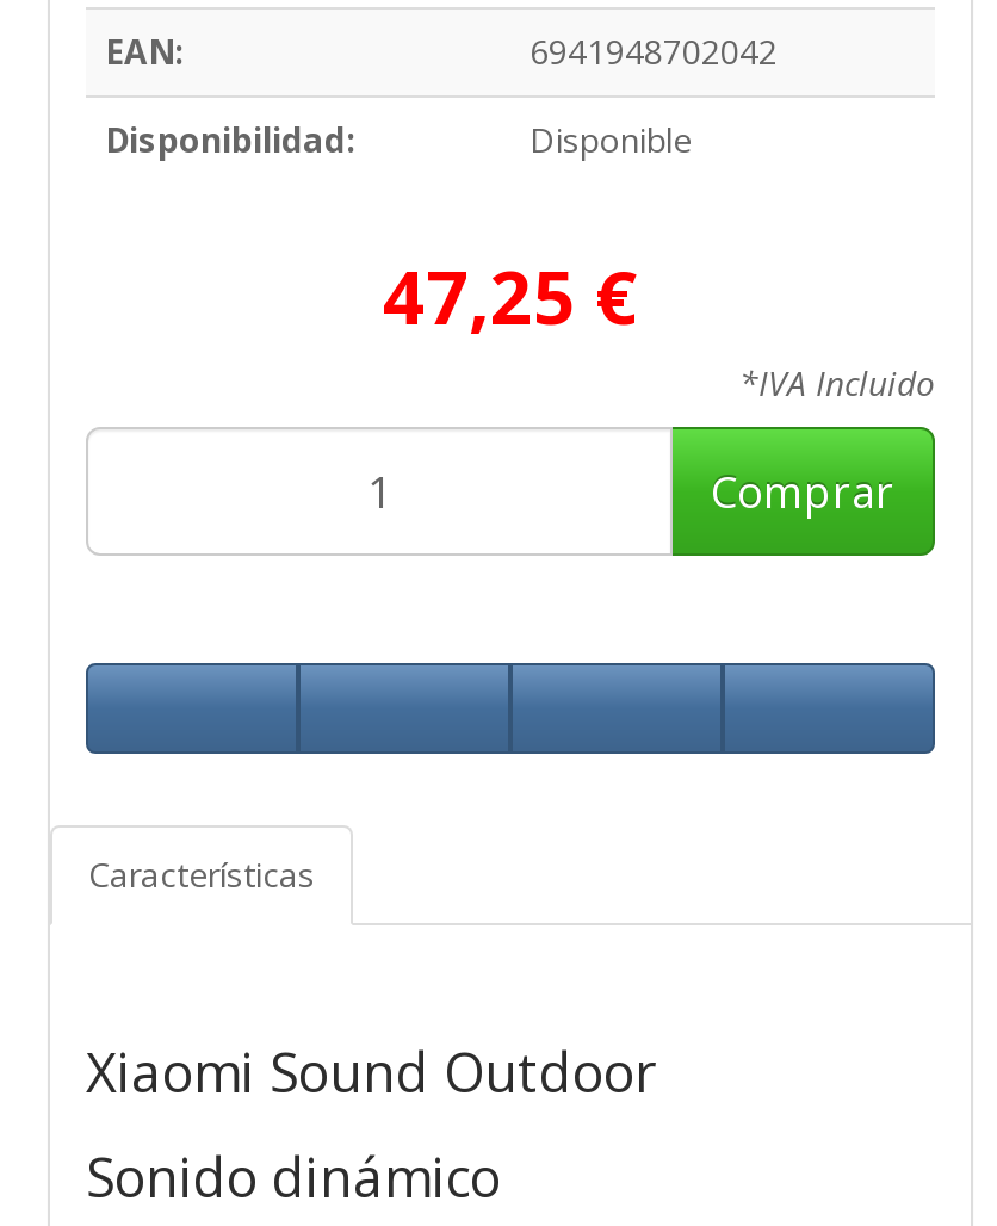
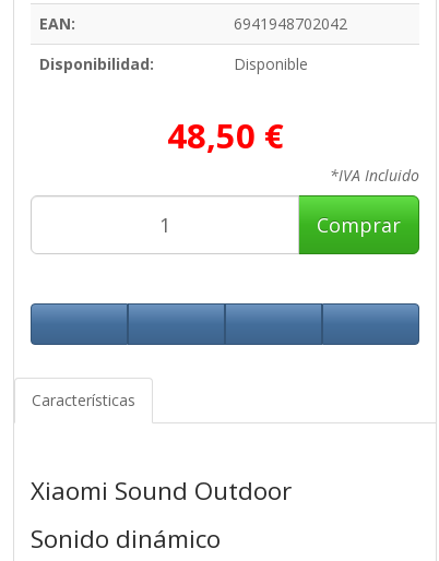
- 47,25 €
+ 48,50 €
